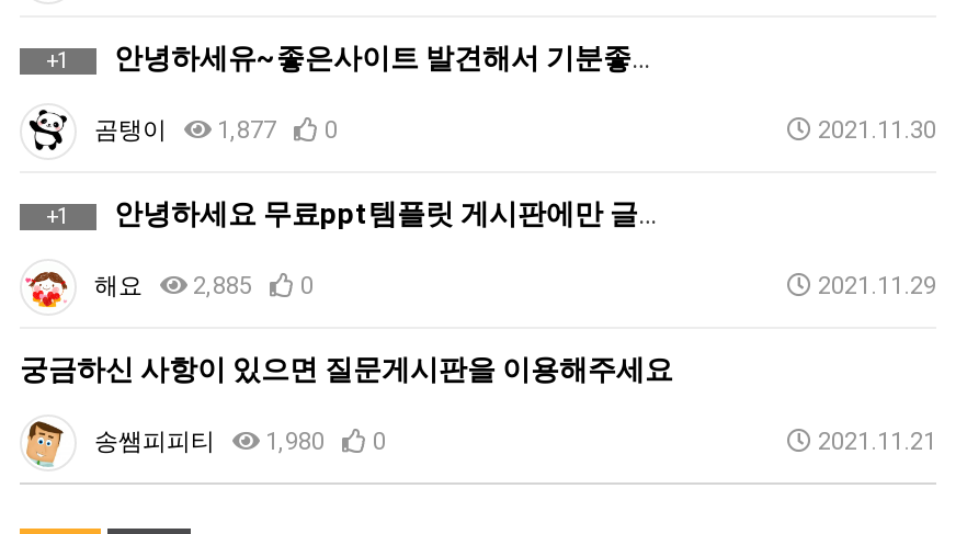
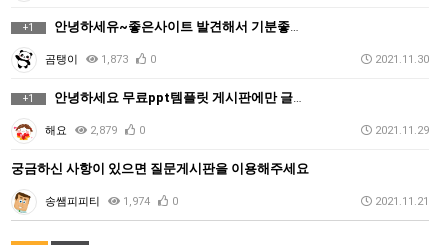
- 곰탱이 1,877 0
+ 곰탱이 1,873 0

- 해요 2,885 0
+ 해요 2,879 0

- 1,980
+ 1,974
